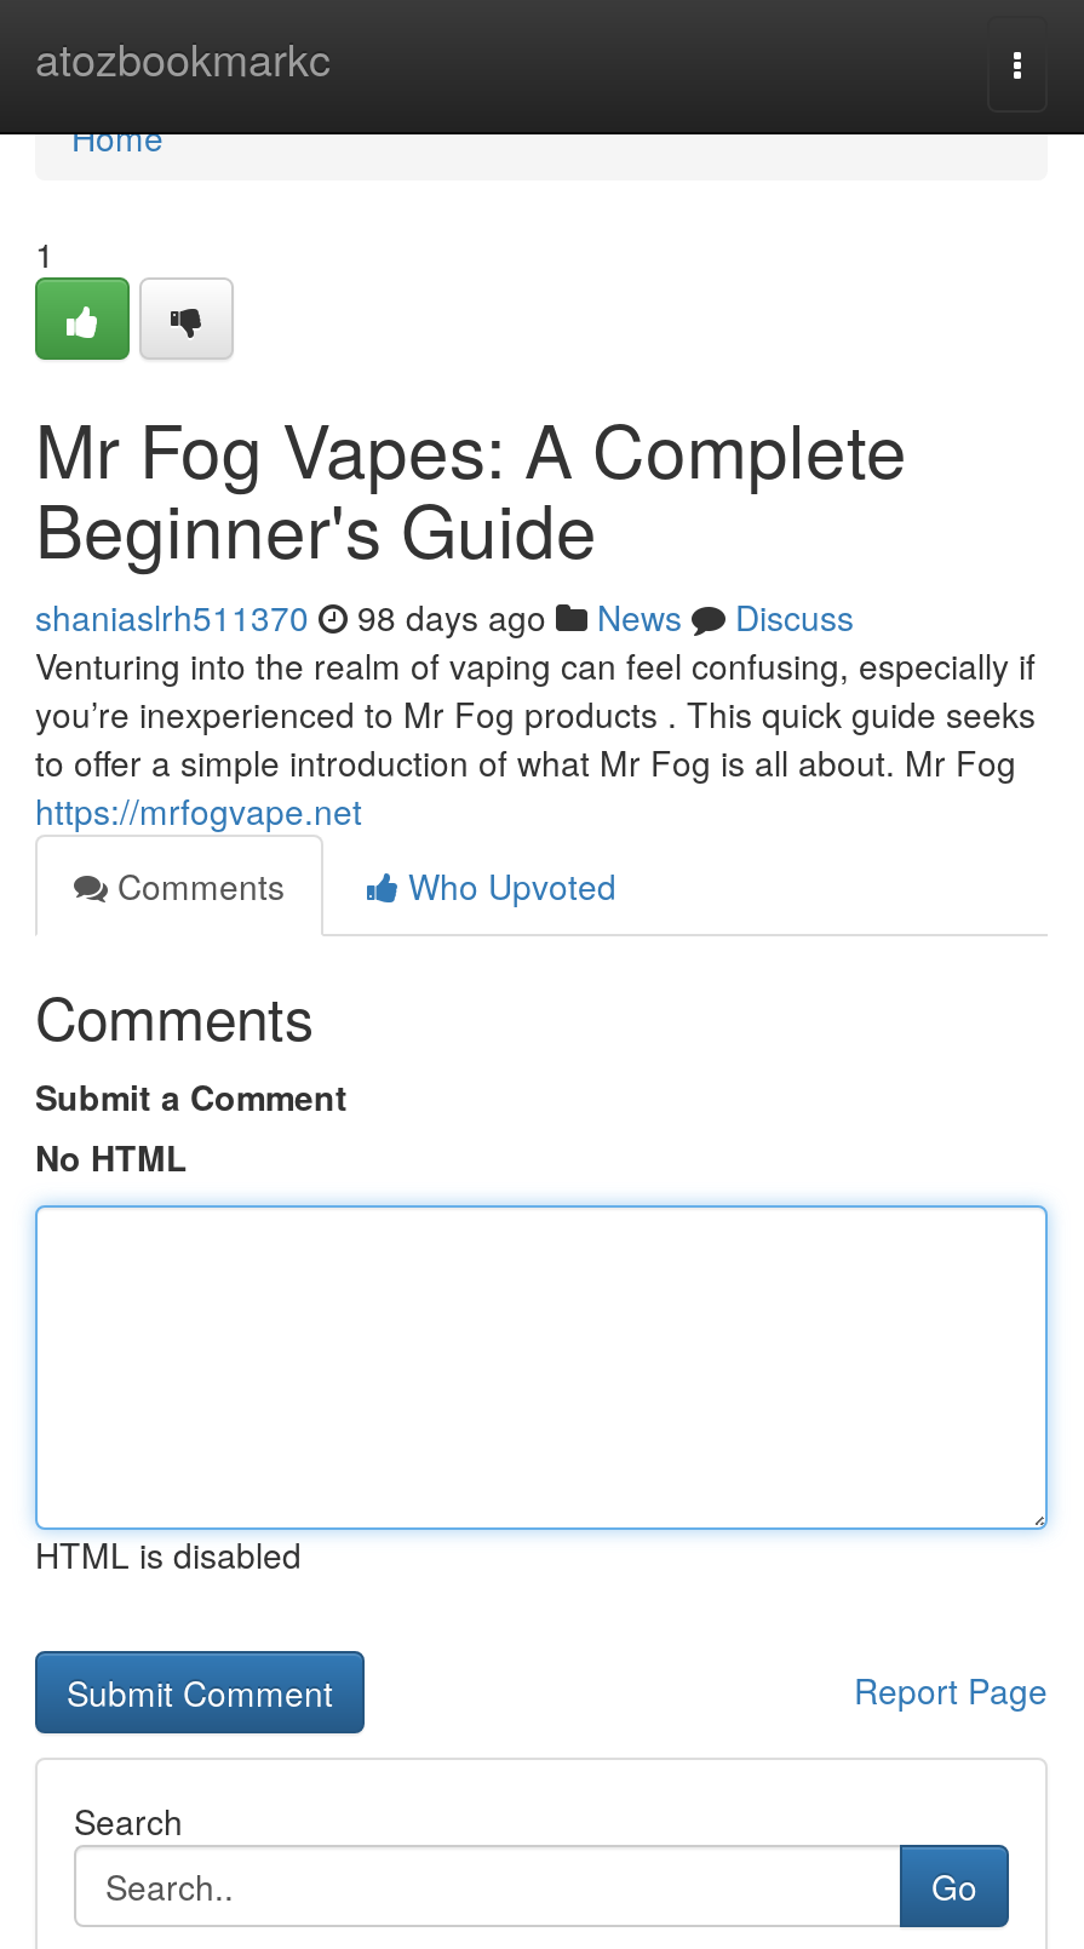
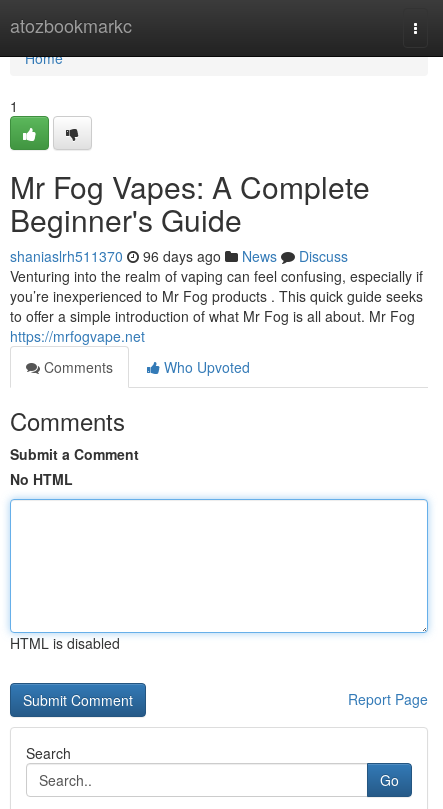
- shaniaslrh511370 98 days ago News Discuss
+ shaniaslrh511370 96 days ago News Discuss
